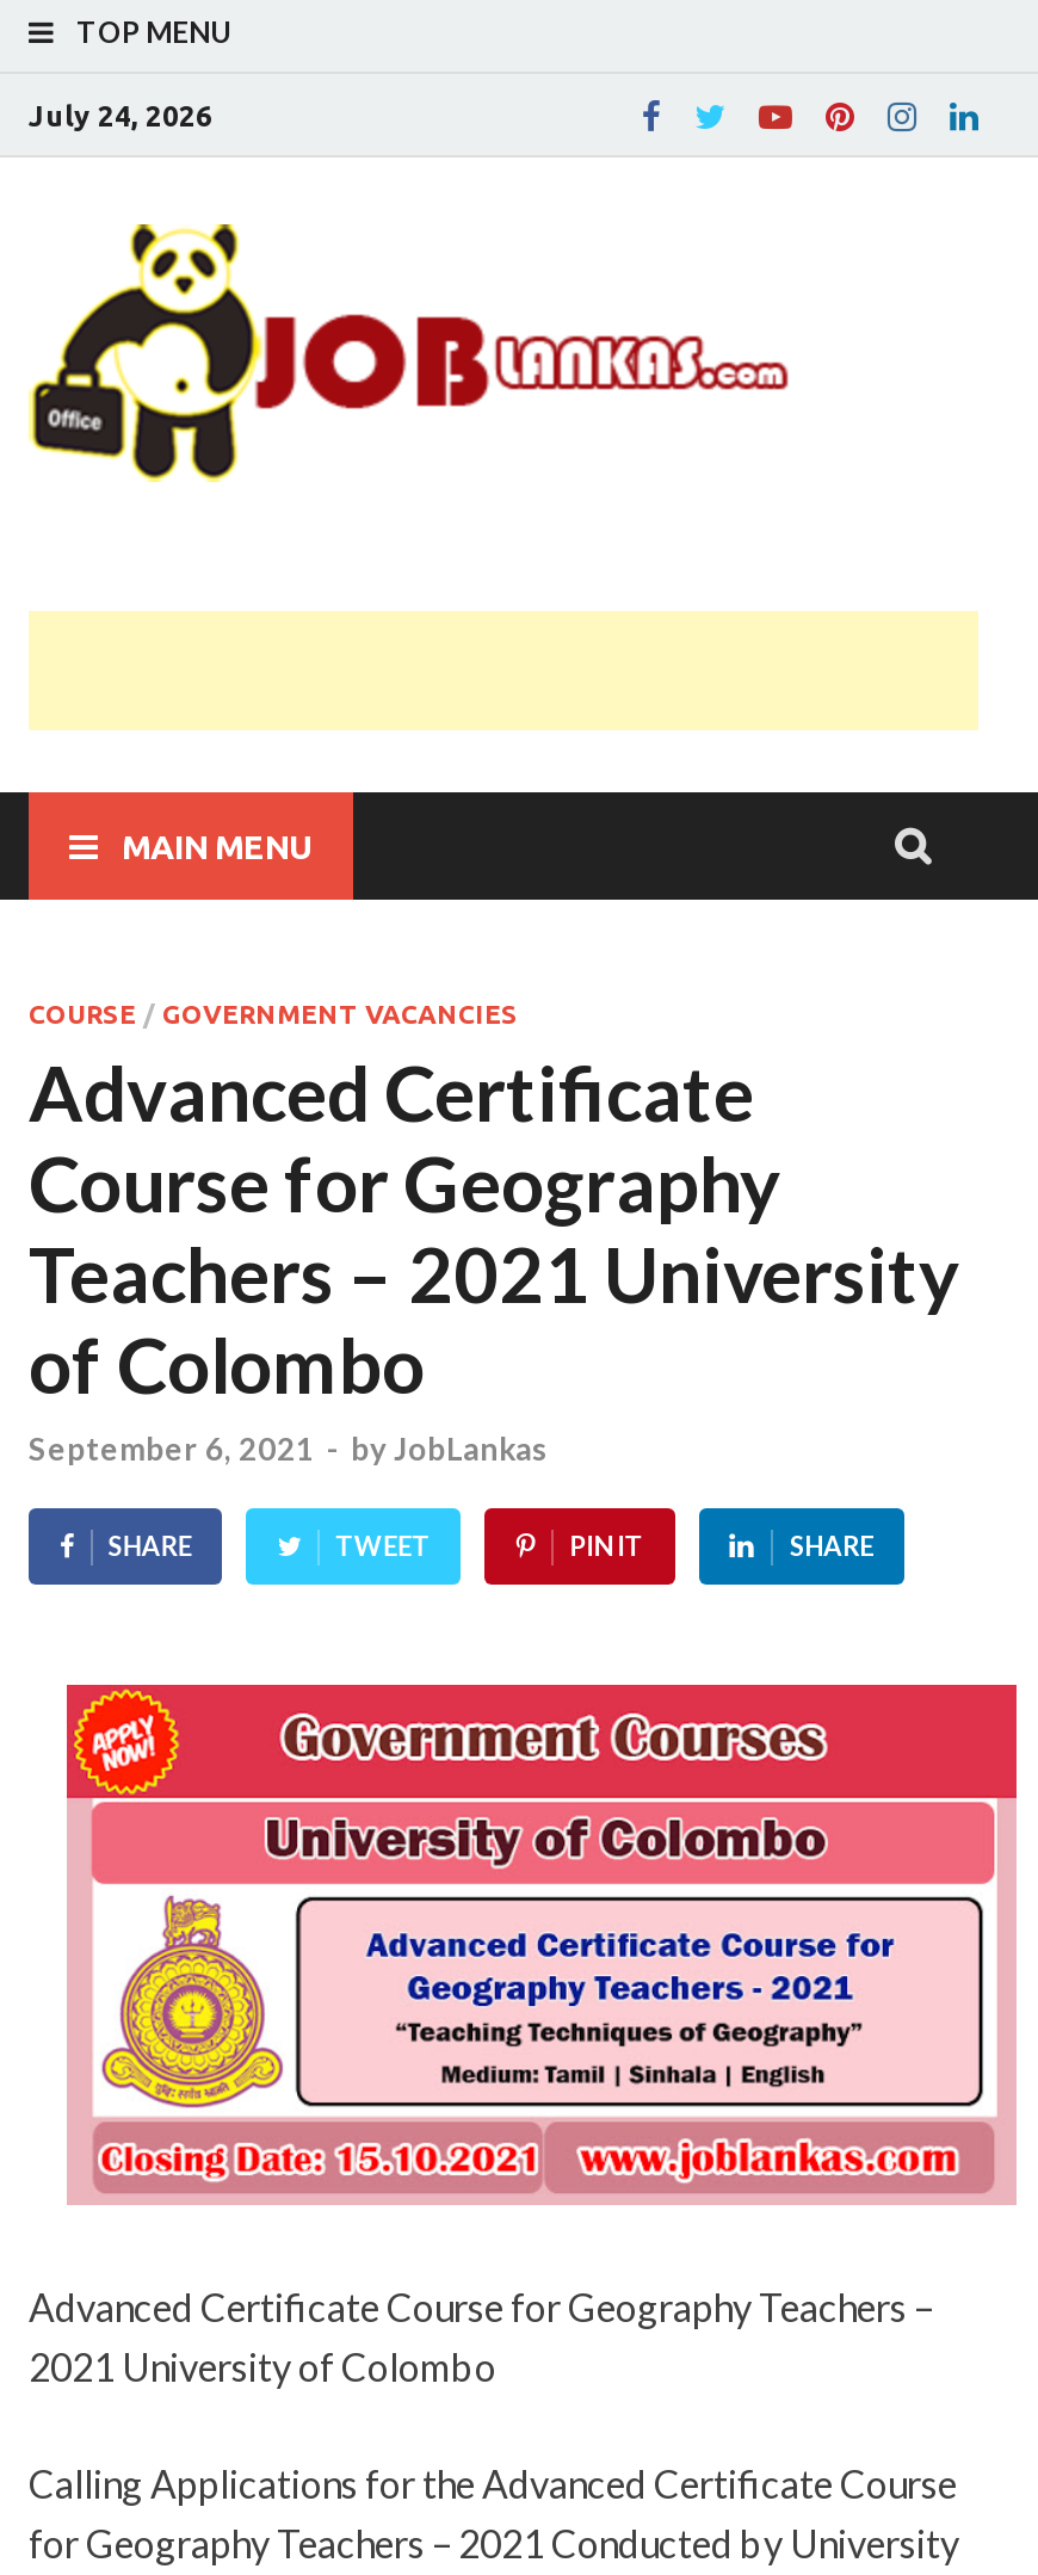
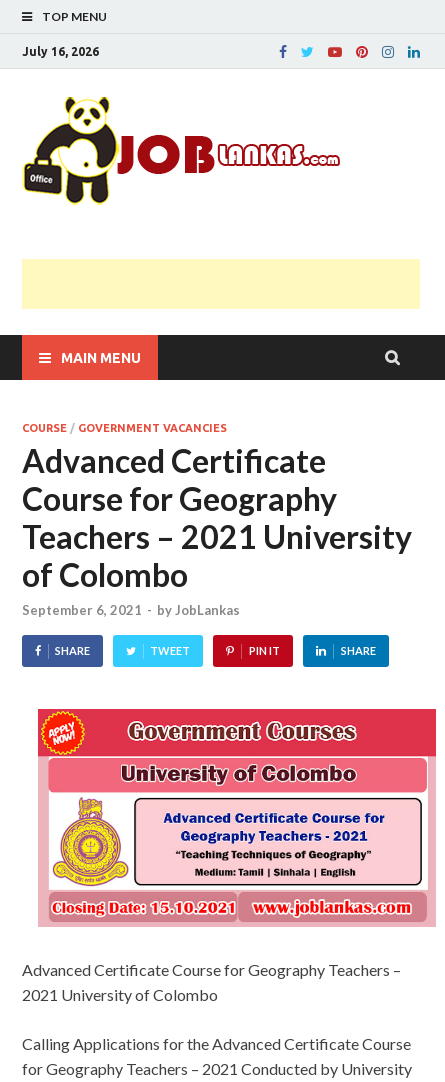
- July 24, 2026
+ July 16, 2026
